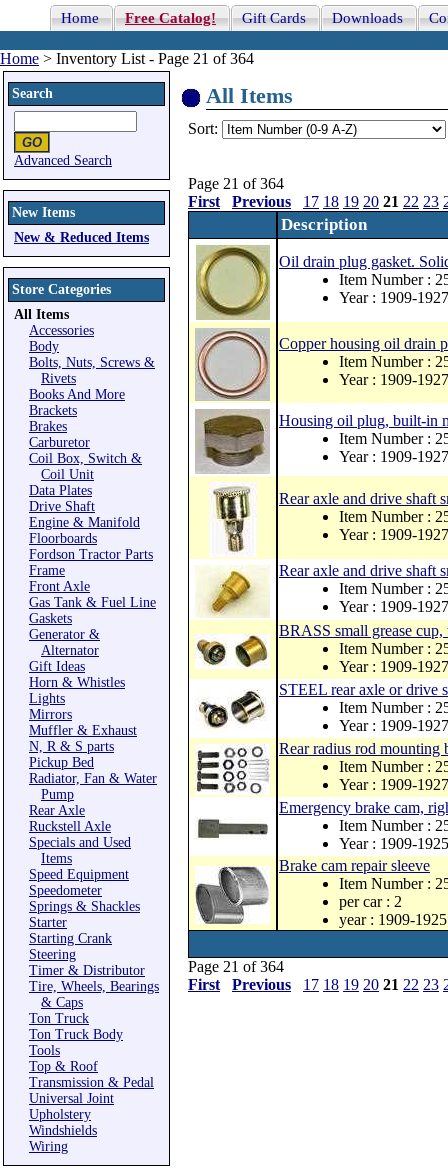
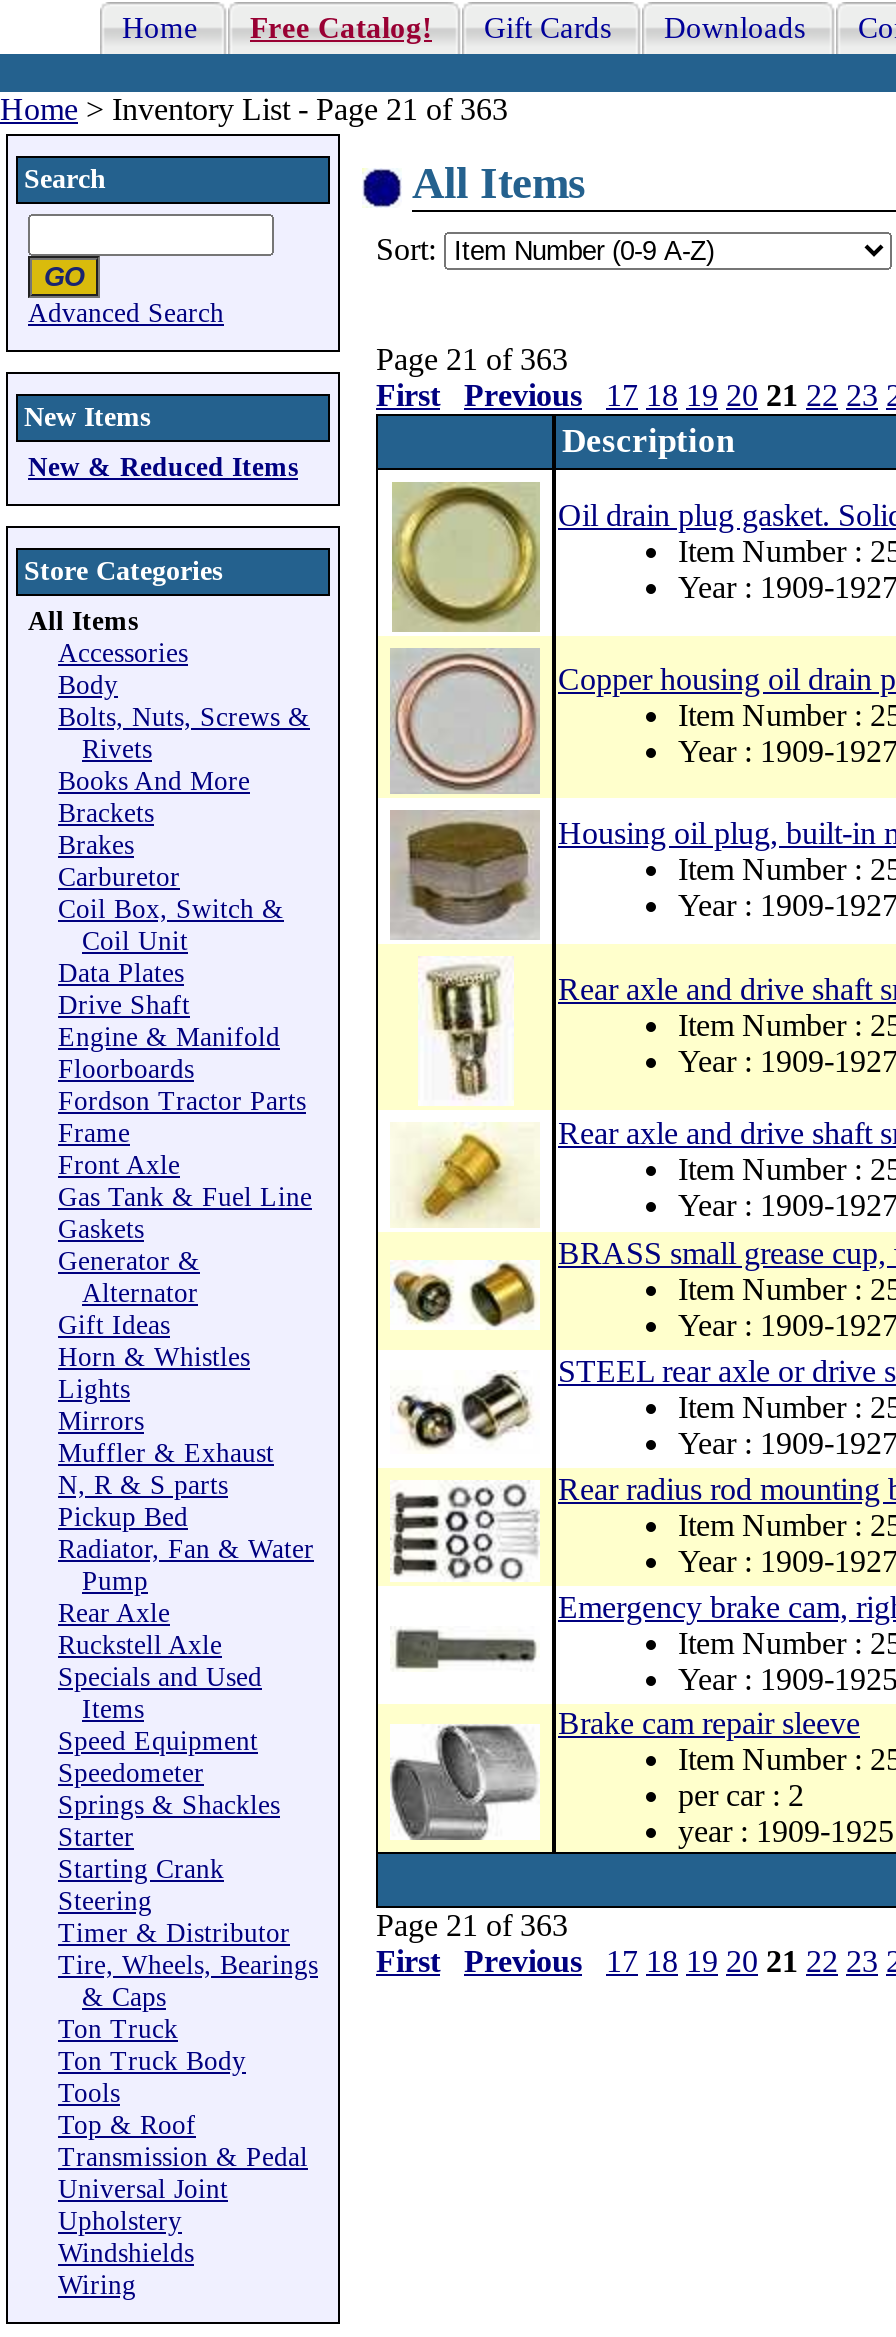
- Home> Inventory List - Page 21 of 364
+ Home> Inventory List - Page 21 of 363

- Page 21 of 364
+ Page 21 of 363

- Page 21 of 364
+ Page 21 of 363
